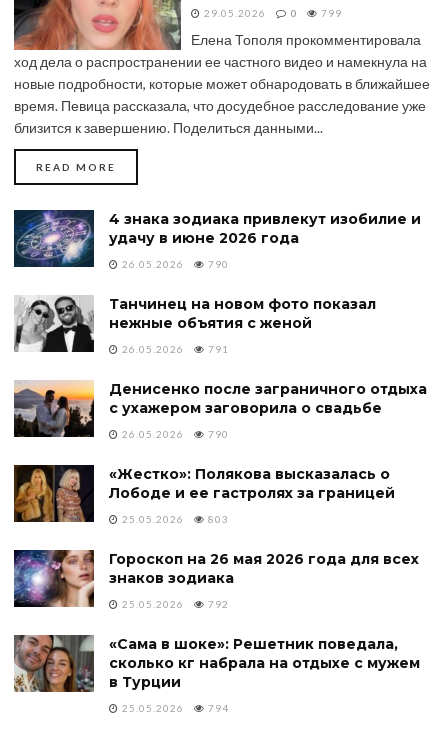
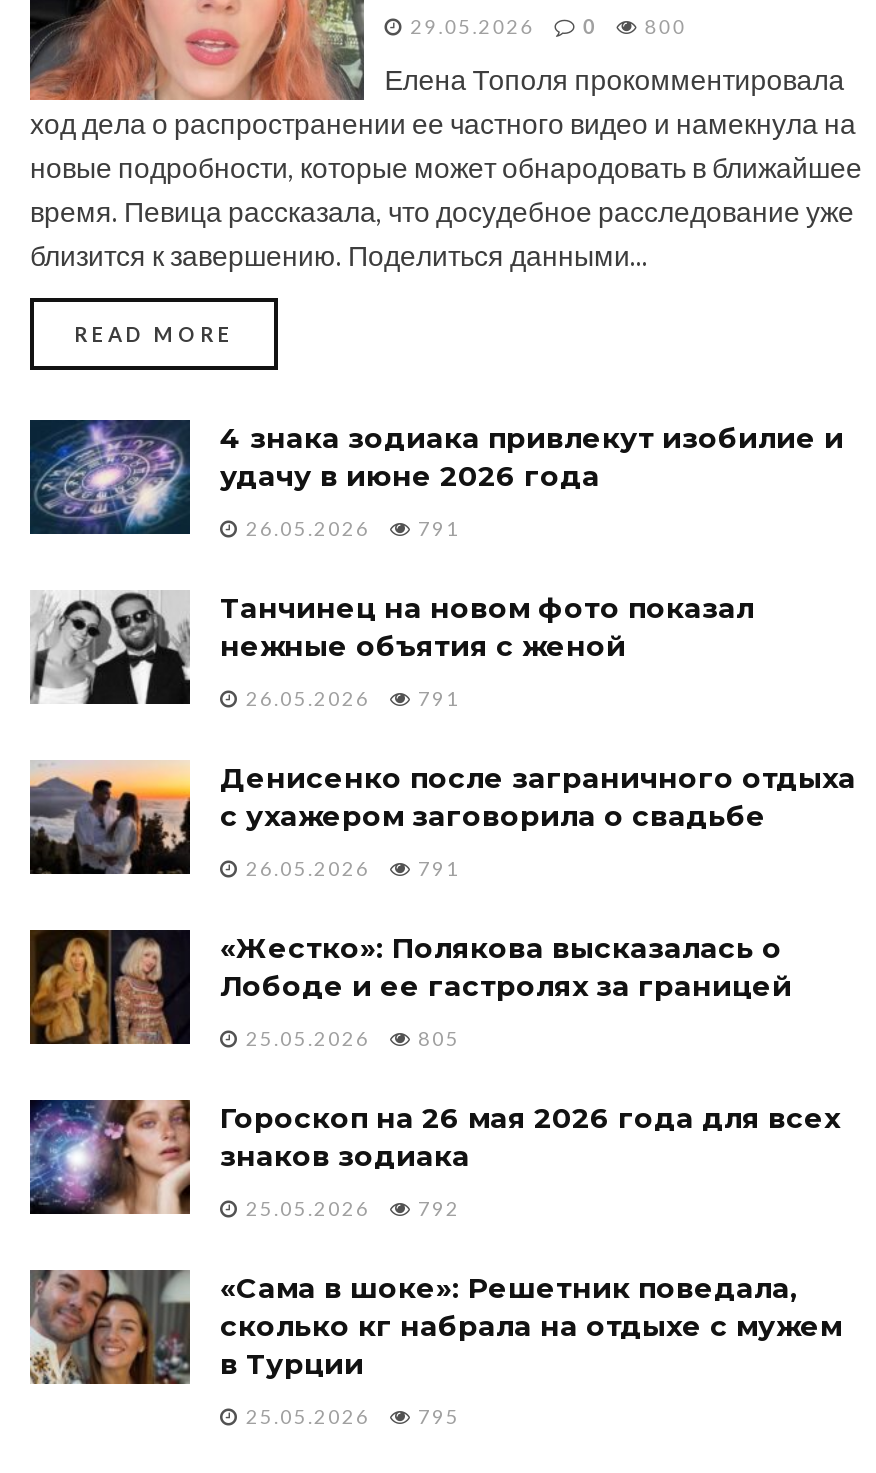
- 29.05.2026 0 799
+ 29.05.2026 0 800

- 26.05.2026 790
+ 26.05.2026 791

- 26.05.2026 790
+ 26.05.2026 791

- 25.05.2026 803
+ 25.05.2026 805

- 25.05.2026 794
+ 25.05.2026 795
